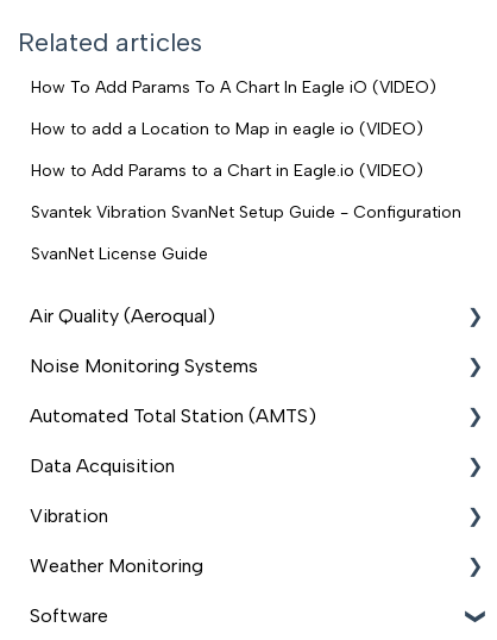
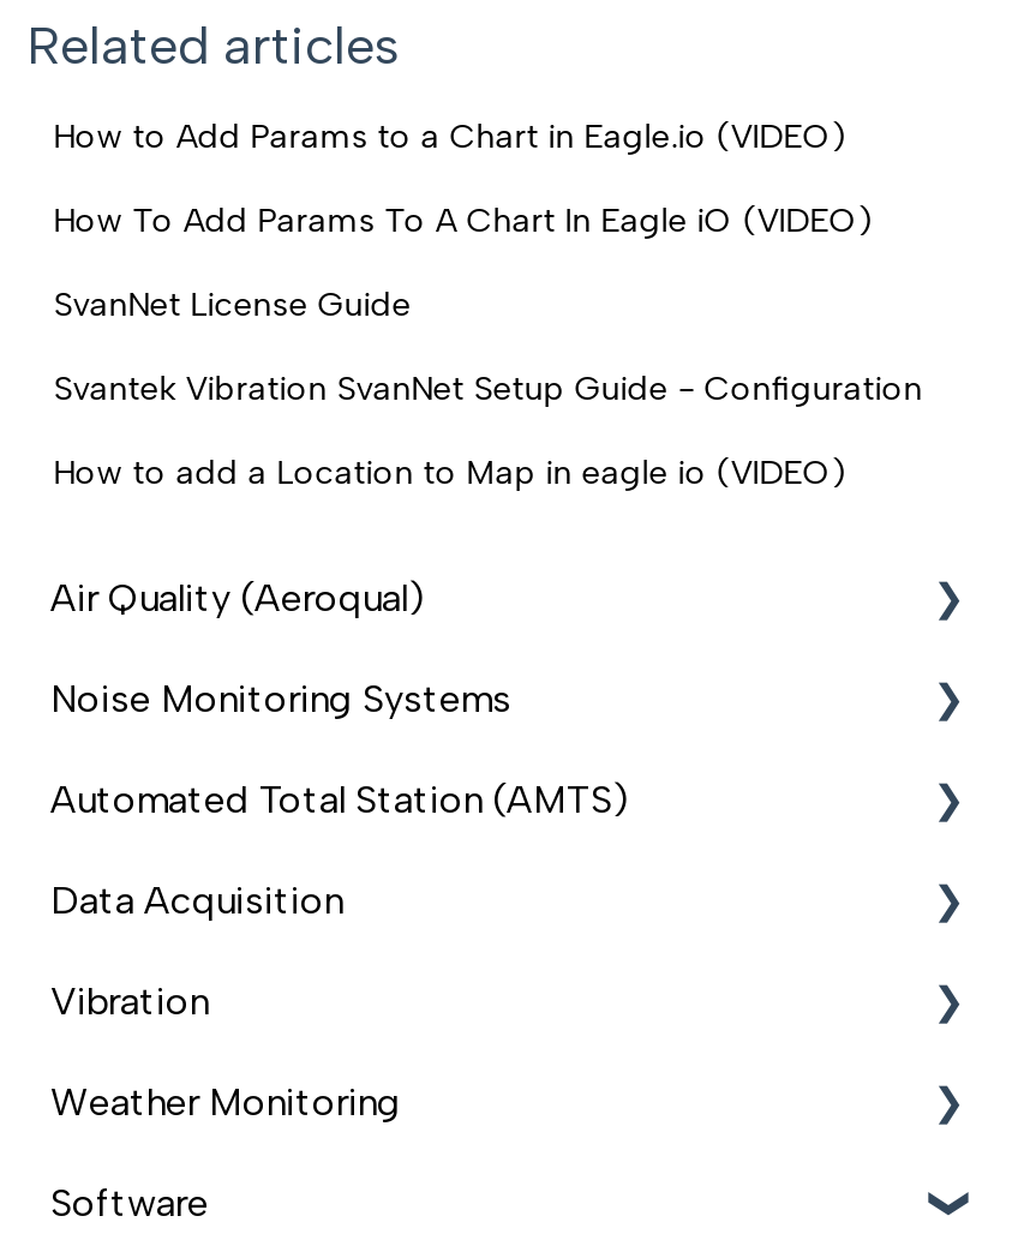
moved down: How To Add Params To A Chart In Eagle iO (VIDEO)

moved down: How to add a Location to Map in eagle io (VIDEO)

moved up: How to Add Params to a Chart in Eagle.io (VIDEO)

moved up: Svantek Vibration SvanNet Setup Guide - Configuration | SvanNet License Guide
